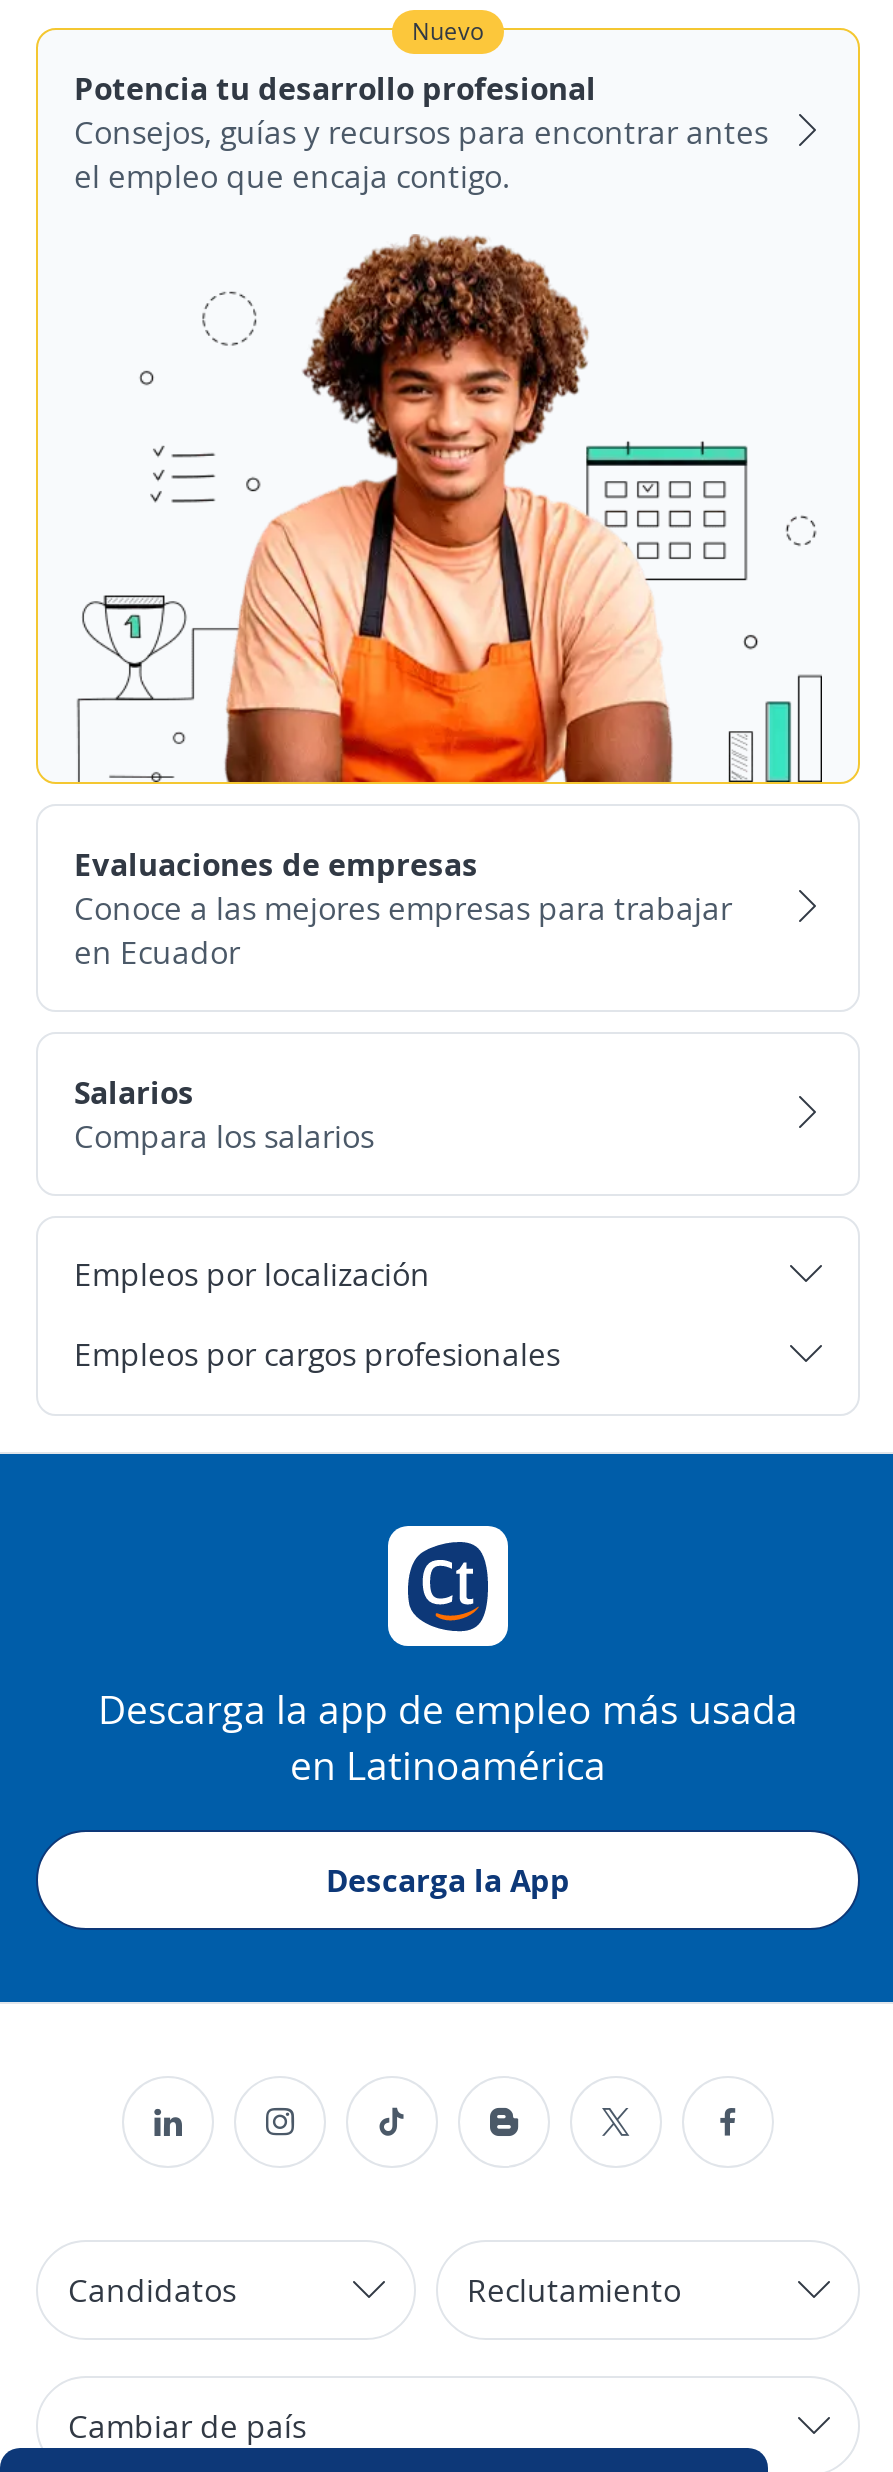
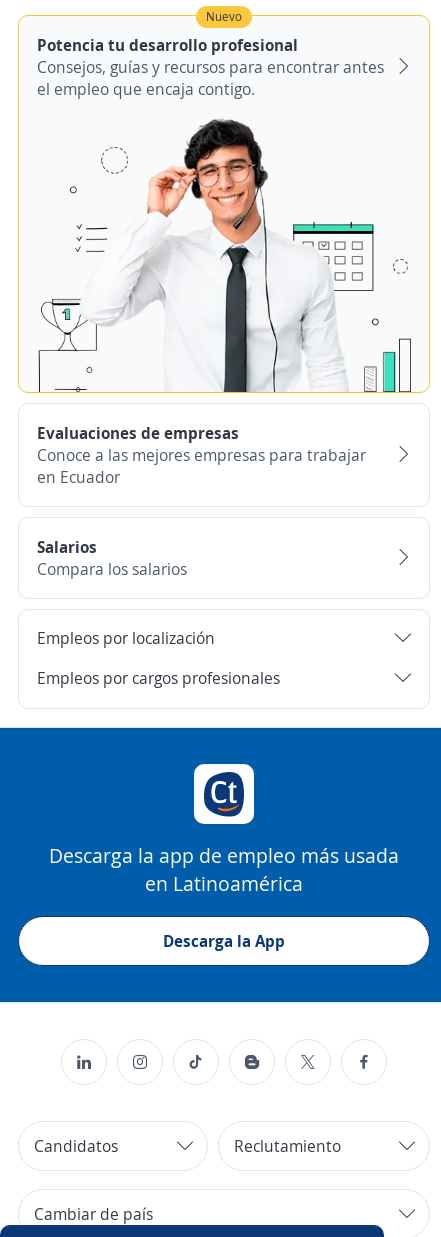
- [image]
+ [image]
